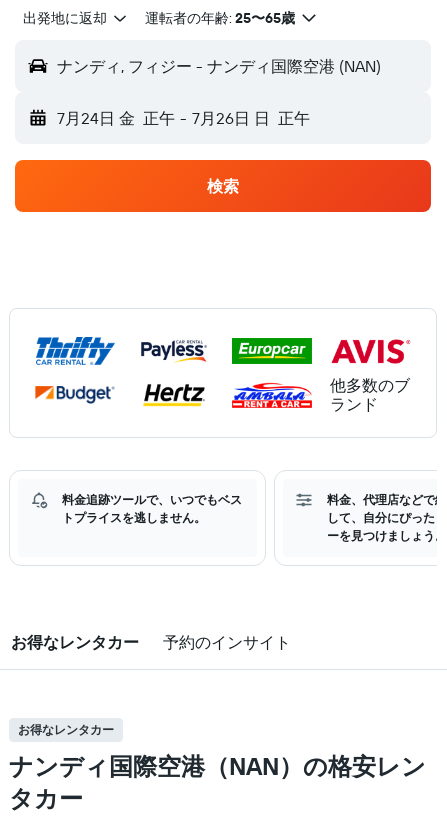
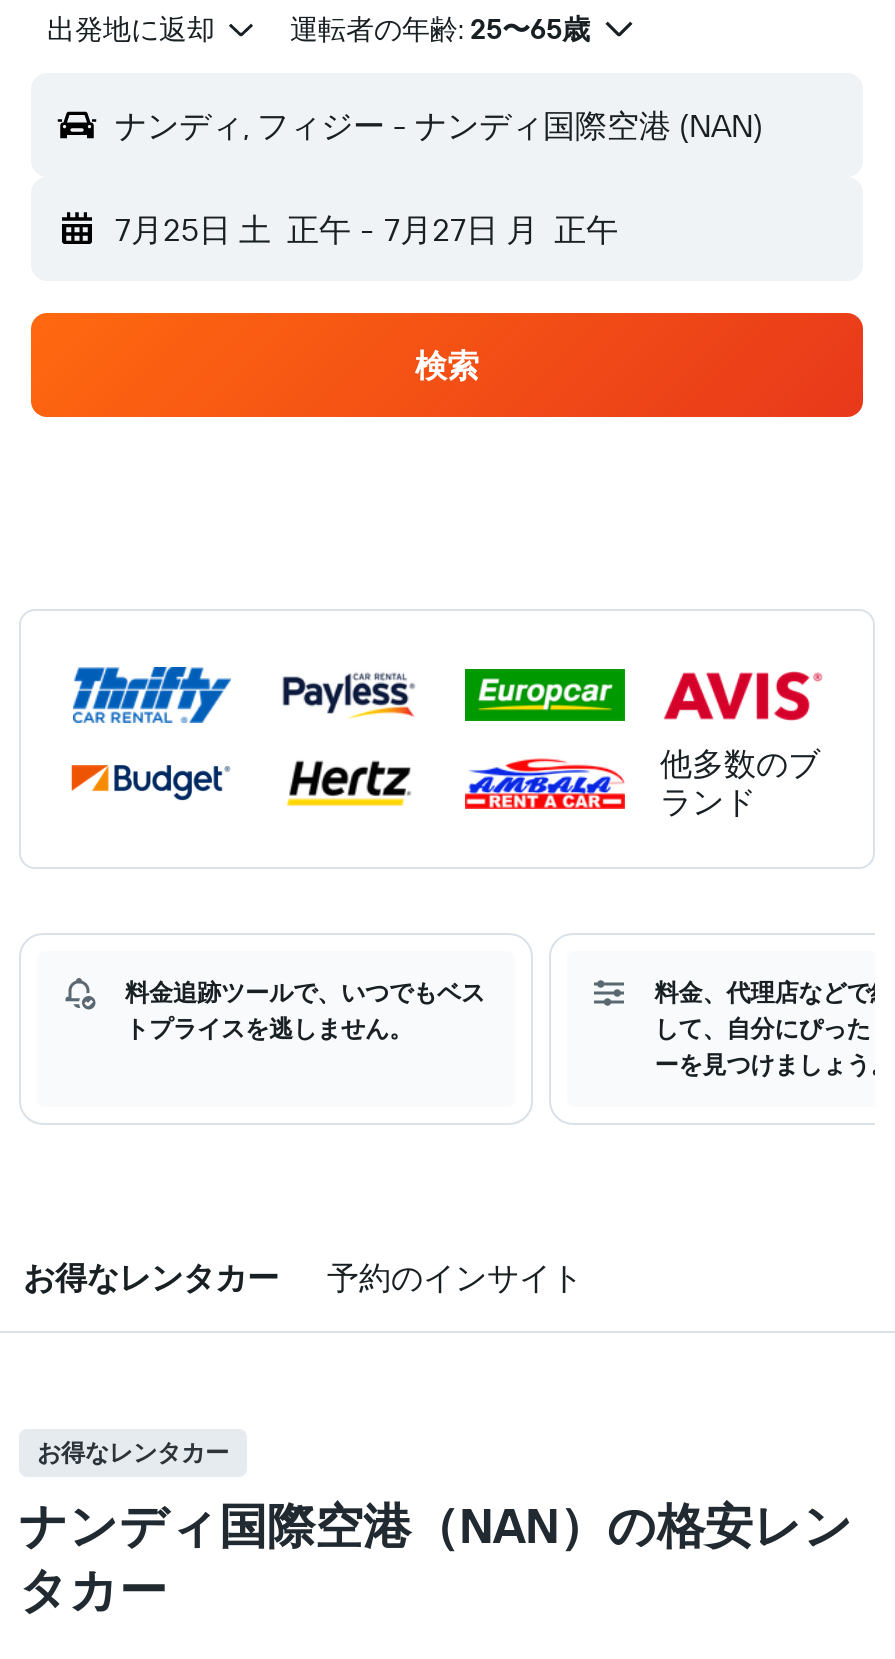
- 7月24日 金 正午 - 7月26日 日 正午
+ 7月25日 土 正午 - 7月27日 月 正午
